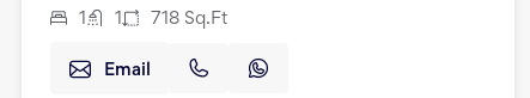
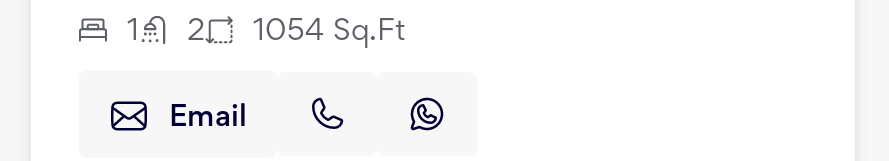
- 1
+ 2

- 718 Sq.Ft
+ 1054 Sq.Ft
